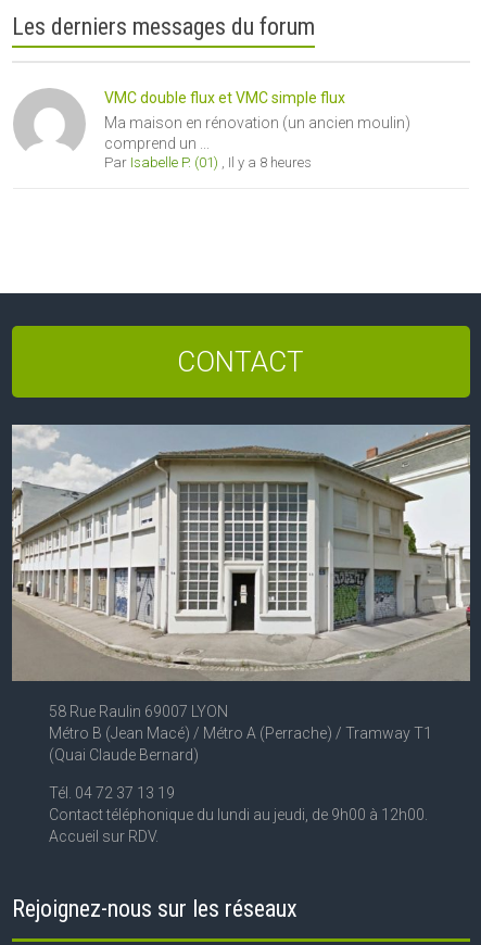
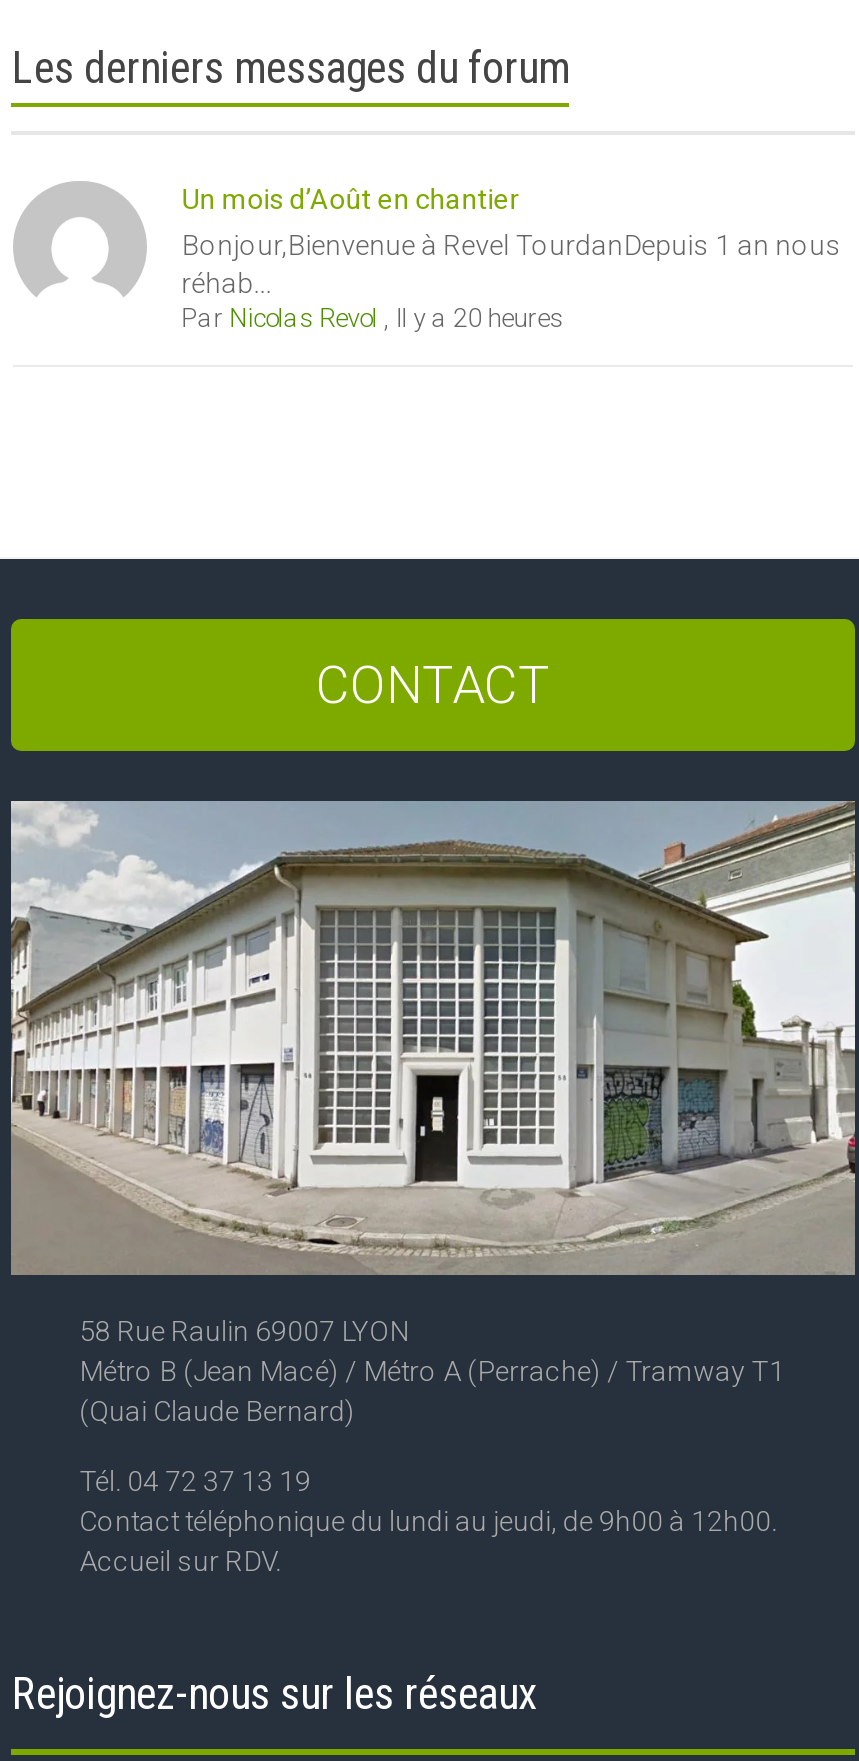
- VMC double flux et VMC simple flux
- Ma maison en rénovation (un ancien moulin)
- comprend un ...
- Par Isabelle P. (01), Il y a 8 heures
+ Un mois d’Août en chantier
+ Bonjour,Bienvenue à Revel TourdanDepuis 1 an nous
+ réhab...
+ Par Nicolas Revol, Il y a 20 heures
